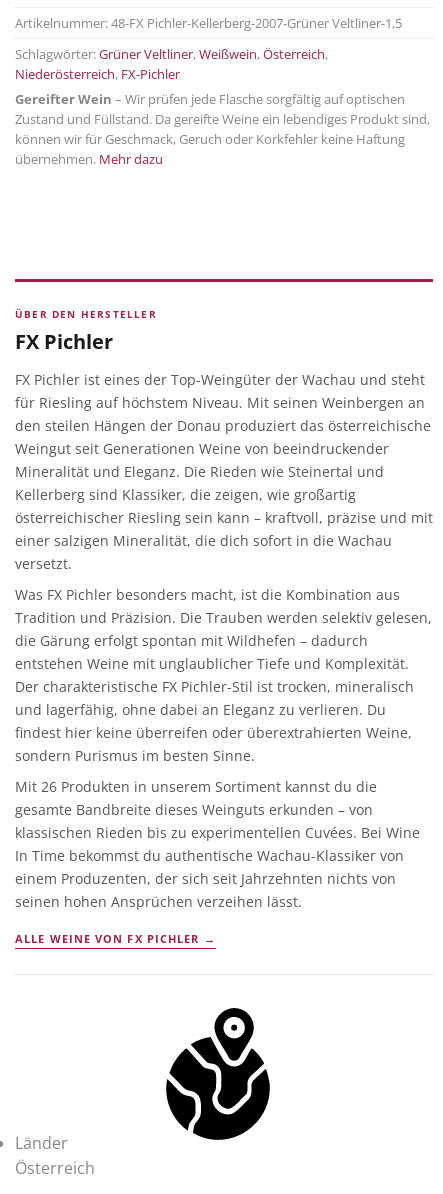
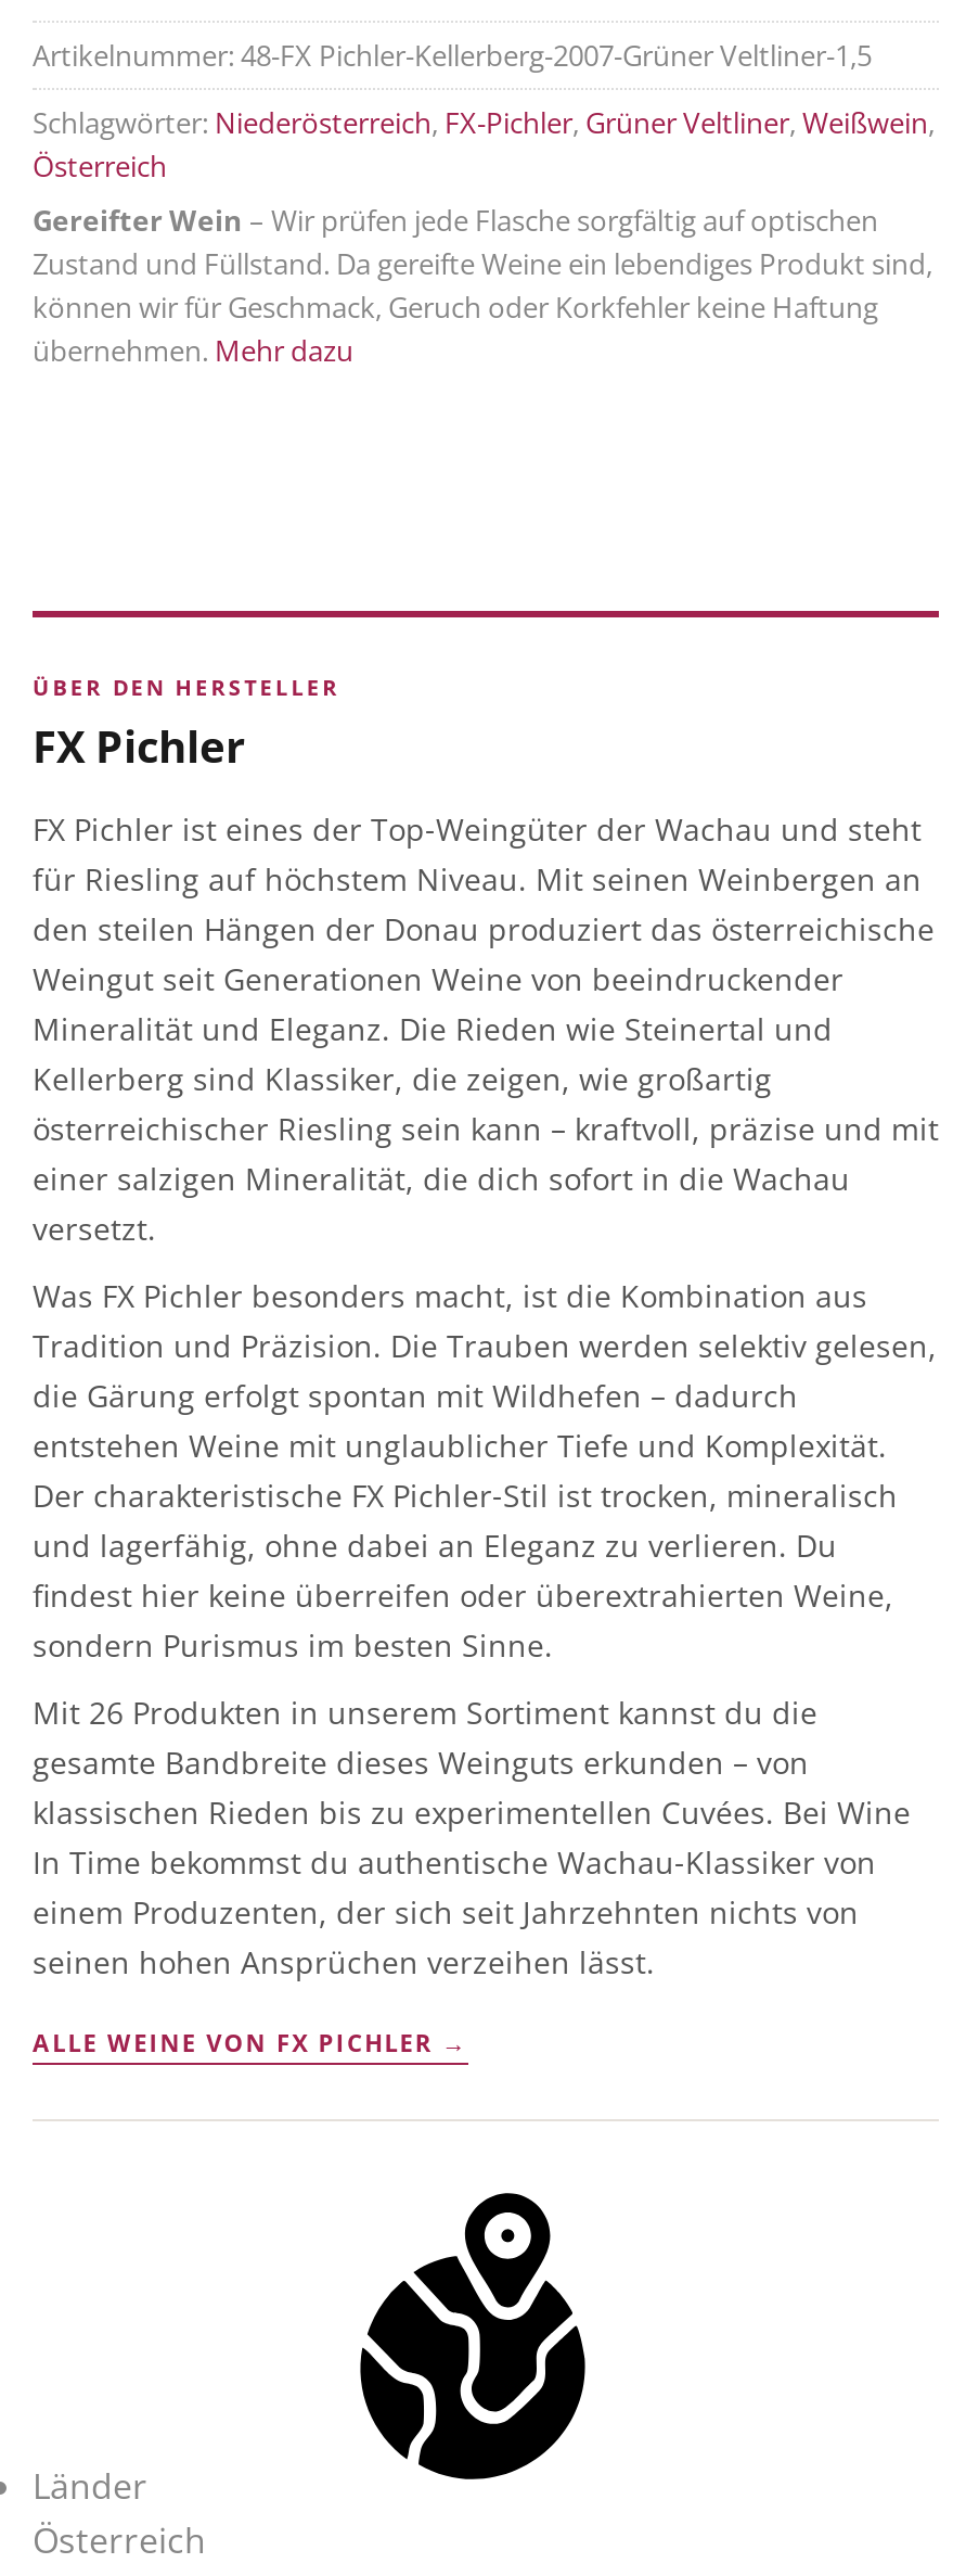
- Schlagwörter: Grüner Veltliner, Weißwein, Österreich,
- Niederösterreich, FX-Pichler
+ Schlagwörter: Niederösterreich, FX-Pichler, Grüner Veltliner, Weißwein,
+ Österreich
